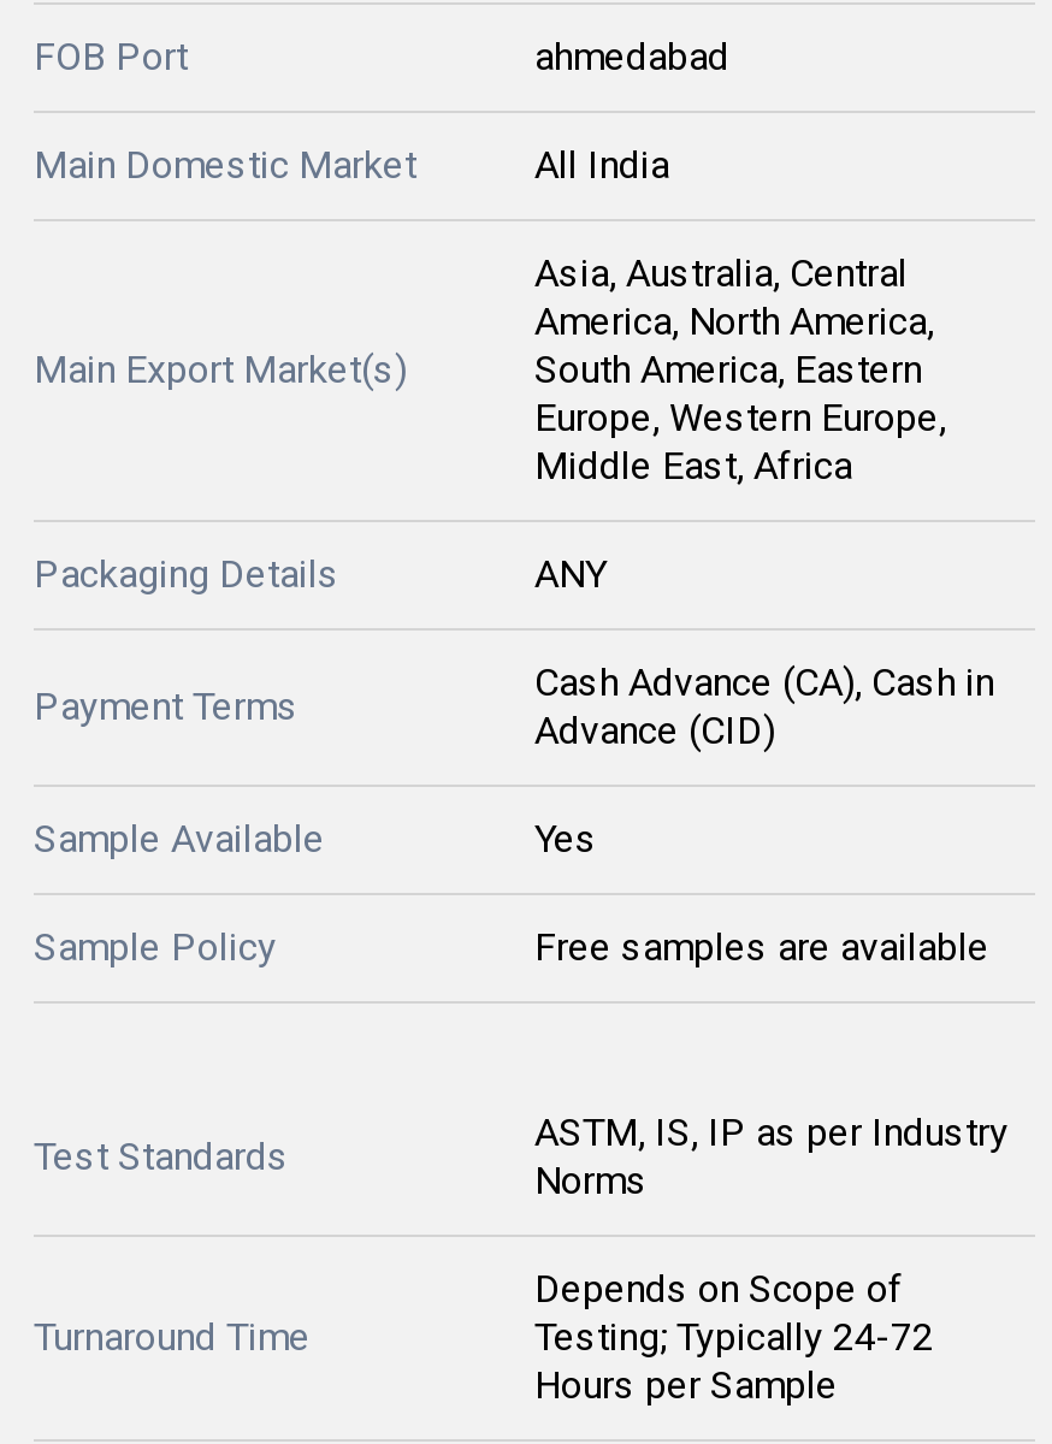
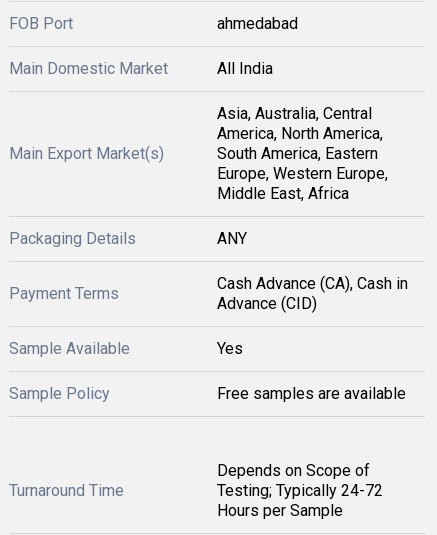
- ASTM, IS, IP as per Industry
- Norms

- Test Standards
